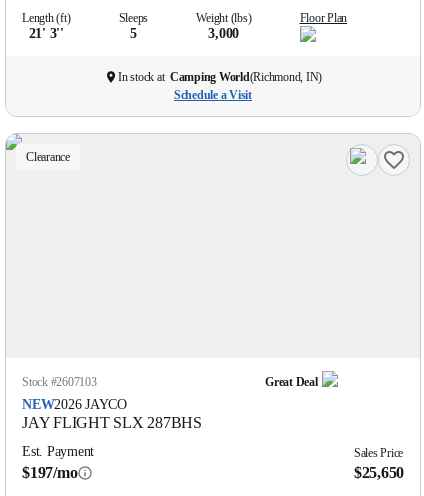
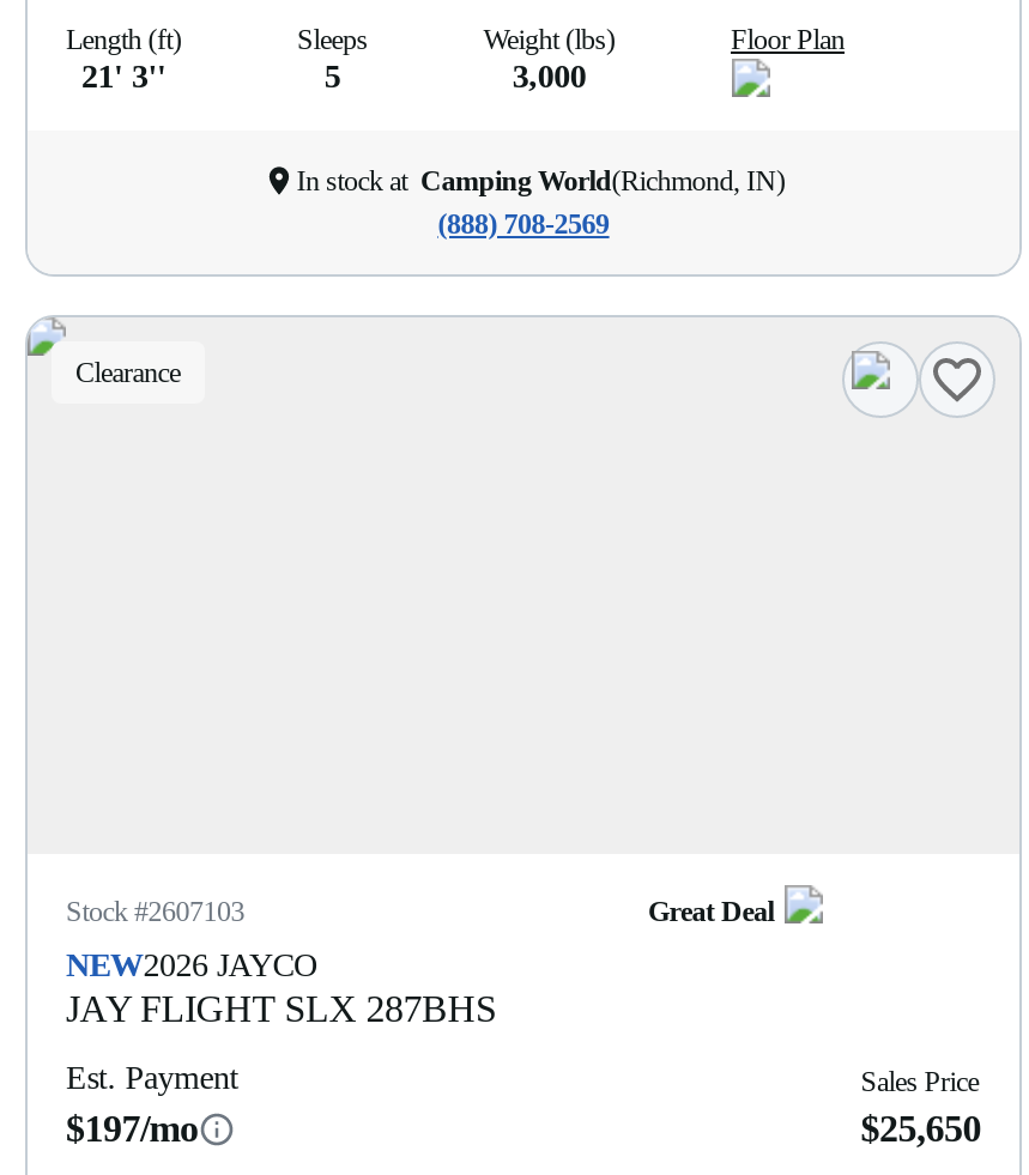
- Schedule a Visit
+ (888) 708-2569
